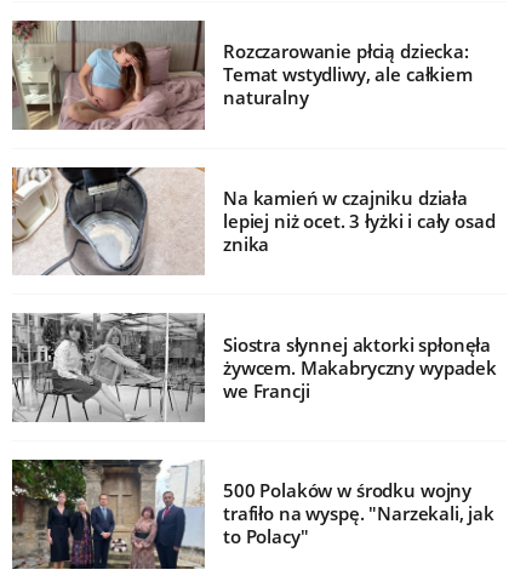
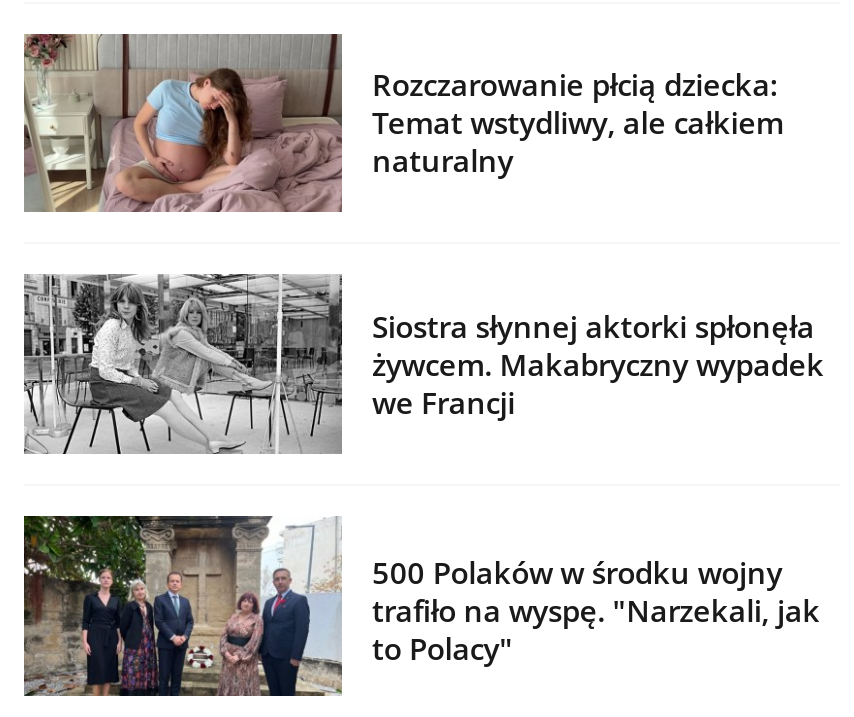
- [image]
- Na kamień w czajniku działa
- lepiej niż ocet. 3 łyżki i cały osad
- znika

moved up: [image]
